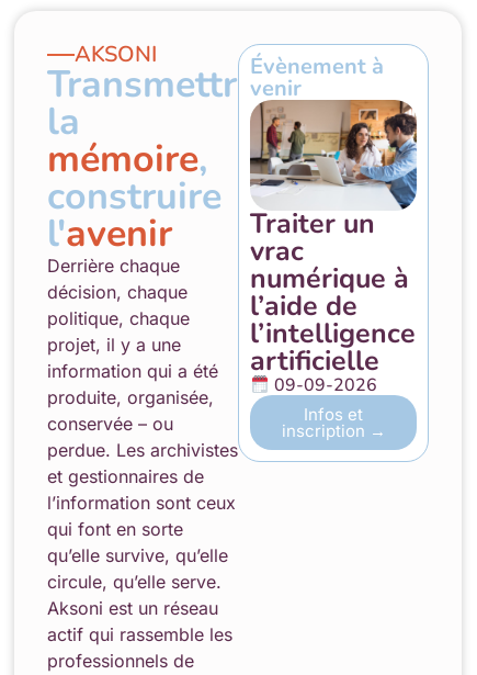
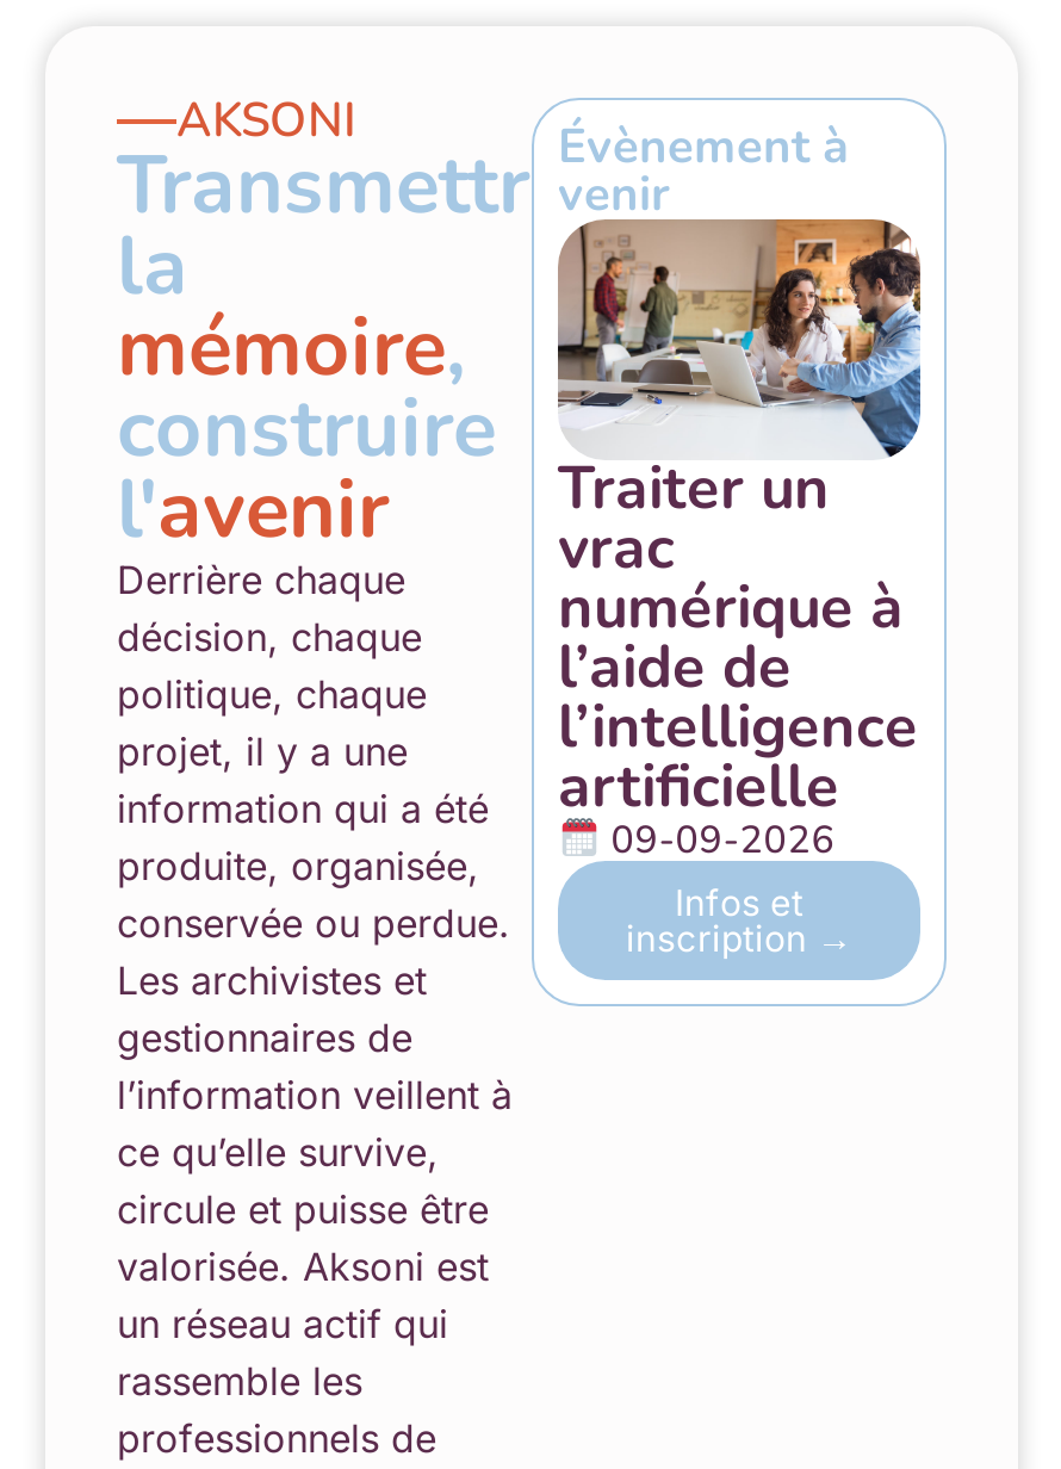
- conservée – ou
- perdue. Les archivistes
- et gestionnaires de
- l’information sont ceux
- qui font en sorte
- qu’elle survive, qu’elle
- circule, qu’elle serve.
- Aksoni est un réseau
- actif qui rassemble les
+ conservée ou perdue.
+ Les archivistes et
+ gestionnaires de
+ l’information veillent à
+ ce qu’elle survive,
+ circule et puisse être
+ valorisée. Aksoni est
+ un réseau actif qui
+ rassemble les
